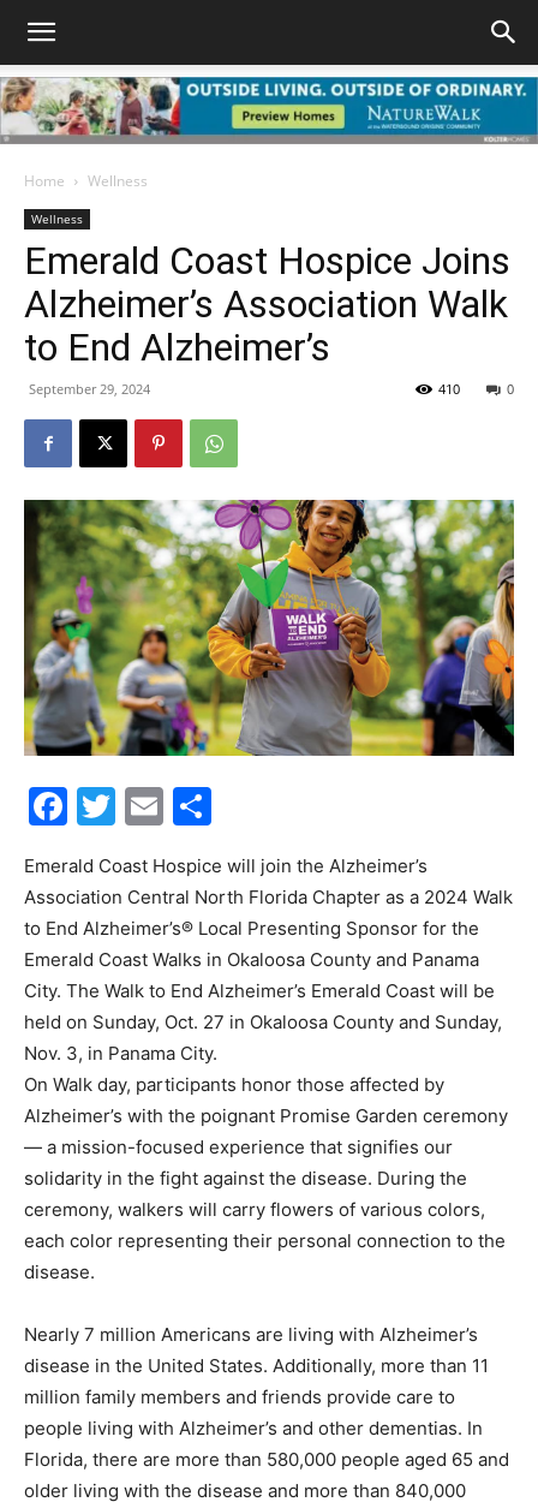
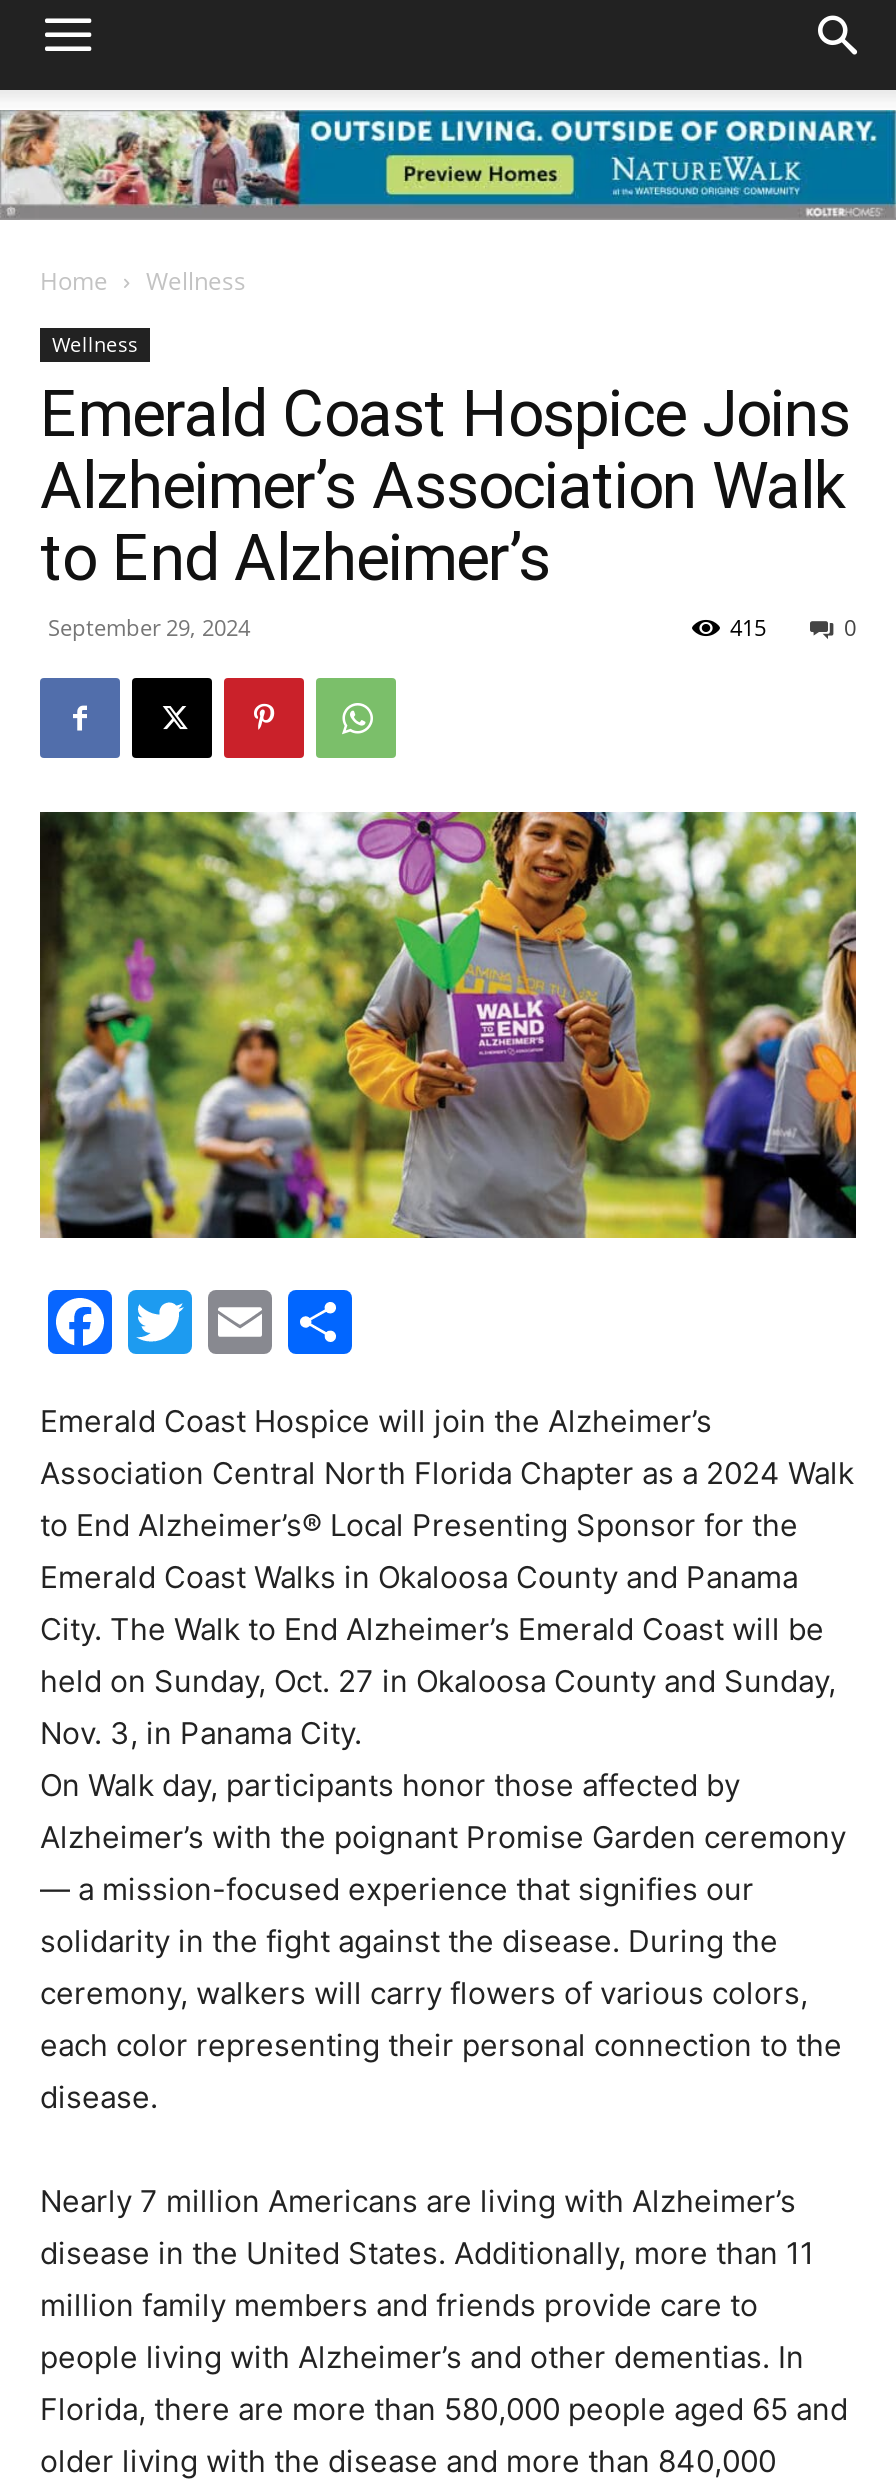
- 410
+ 415
